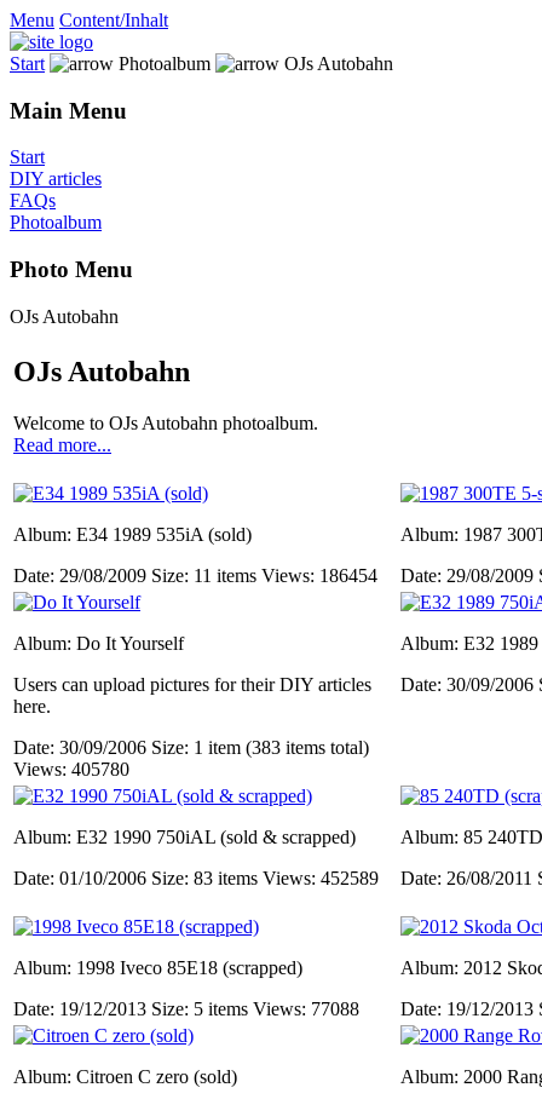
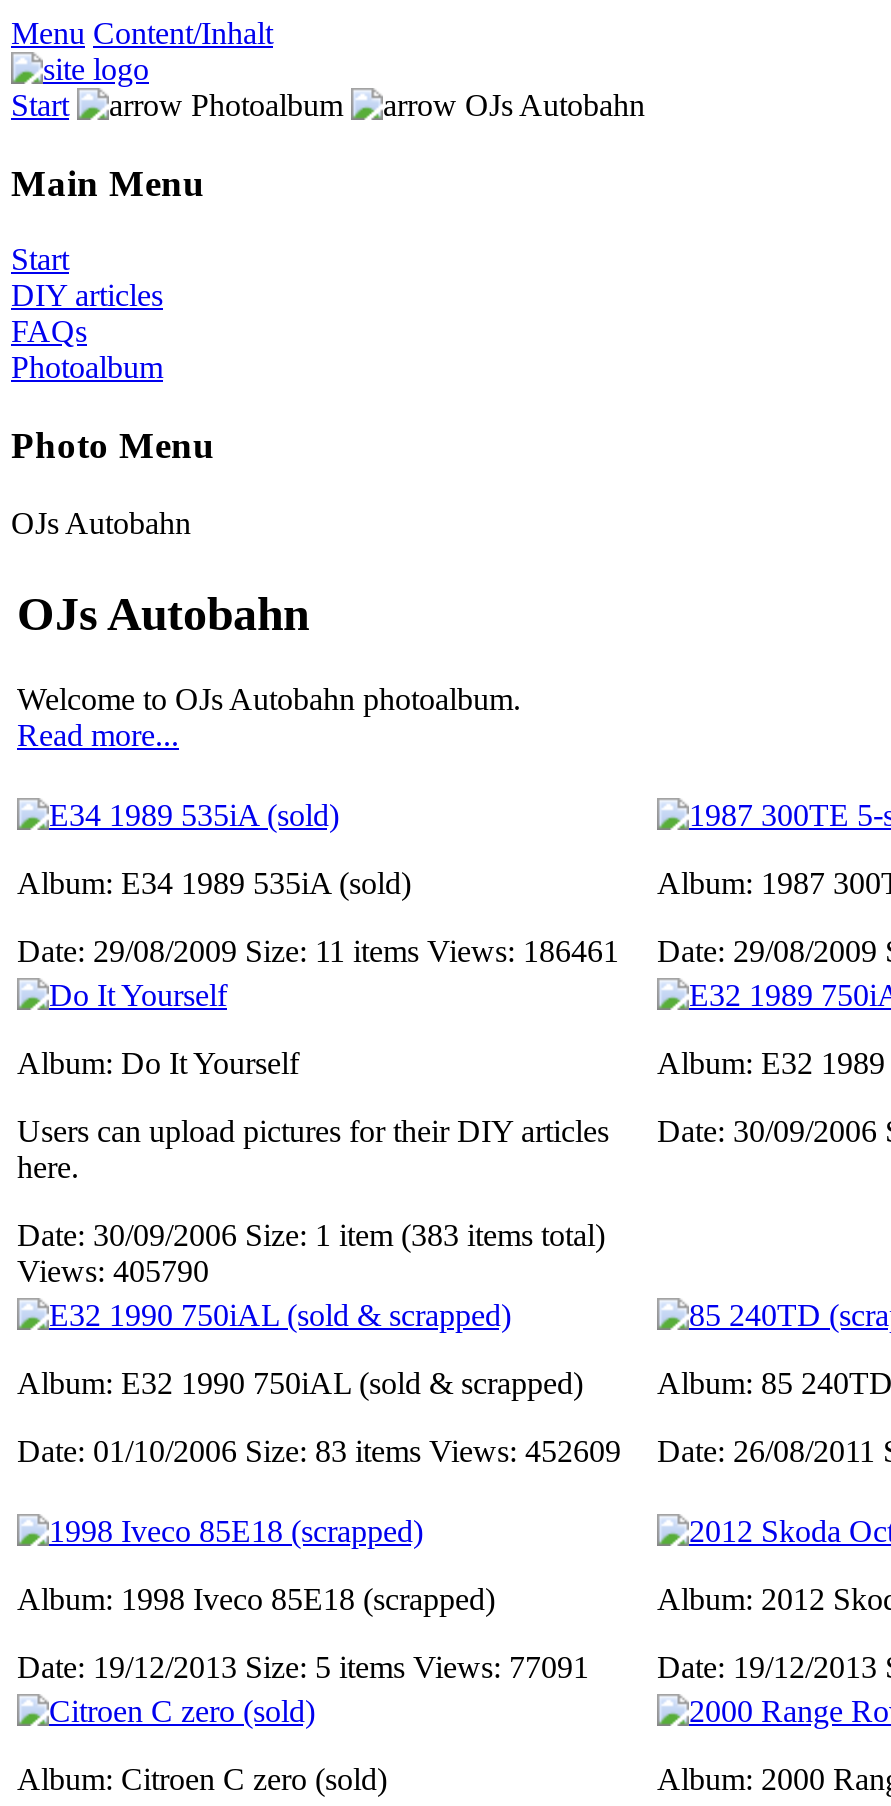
- Date: 29/08/2009 Size: 11 items Views: 186454
+ Date: 29/08/2009 Size: 11 items Views: 186461

- Views: 405780
+ Views: 405790

- Date: 01/10/2006 Size: 83 items Views: 452589
+ Date: 01/10/2006 Size: 83 items Views: 452609

- Date: 19/12/2013 Size: 5 items Views: 77088
+ Date: 19/12/2013 Size: 5 items Views: 77091
